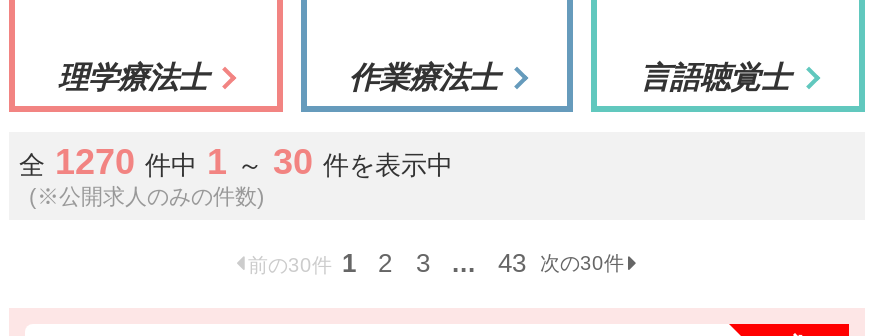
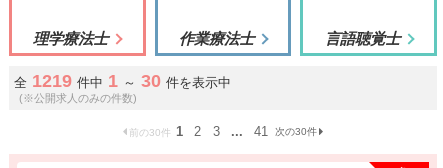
- 全 1270 件中 1 ～ 30 件を表示中
+ 全 1219 件中 1 ～ 30 件を表示中

- 43
+ 41
